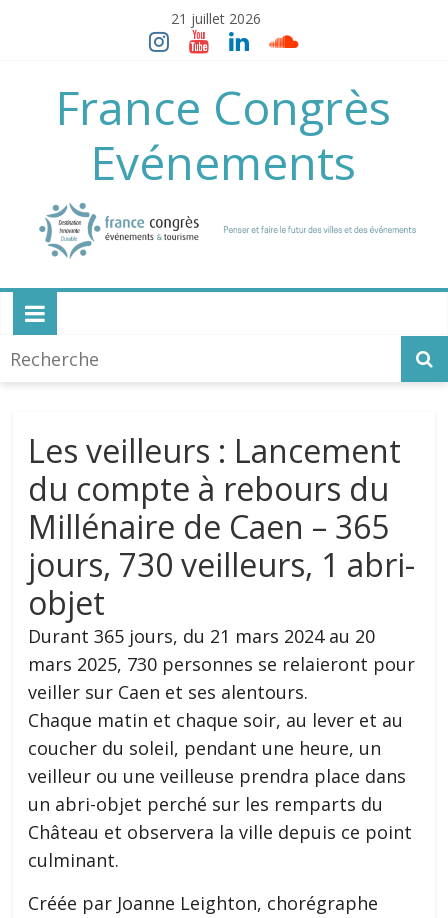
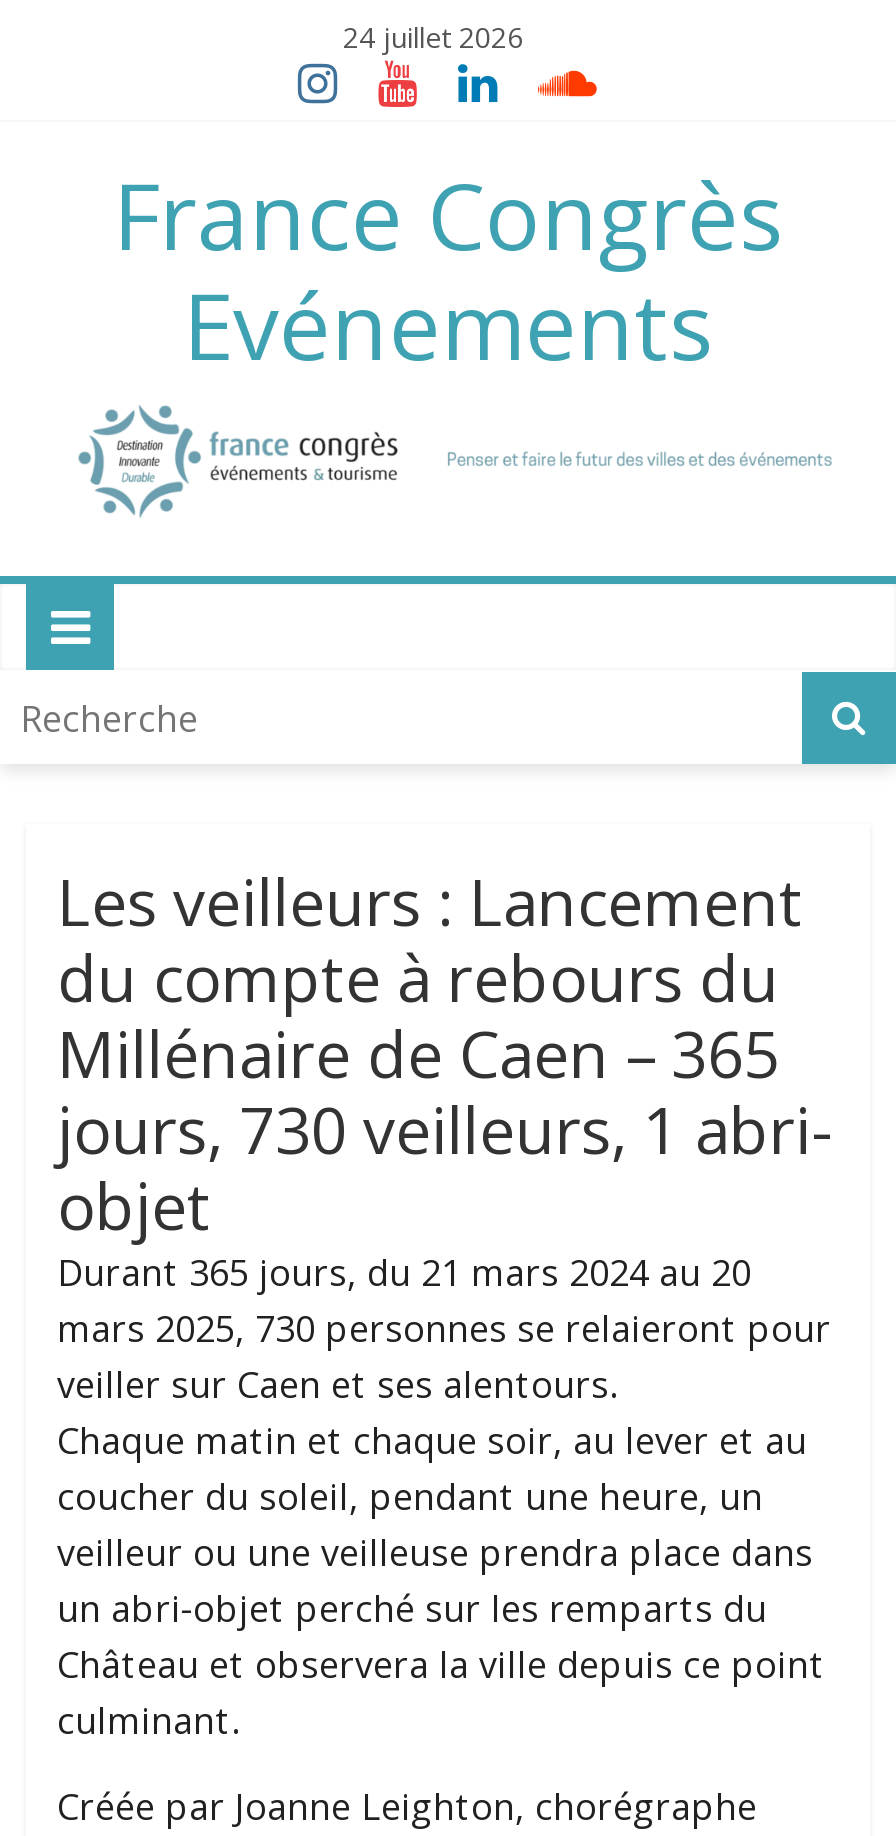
- 21 juillet 2026
+ 24 juillet 2026
